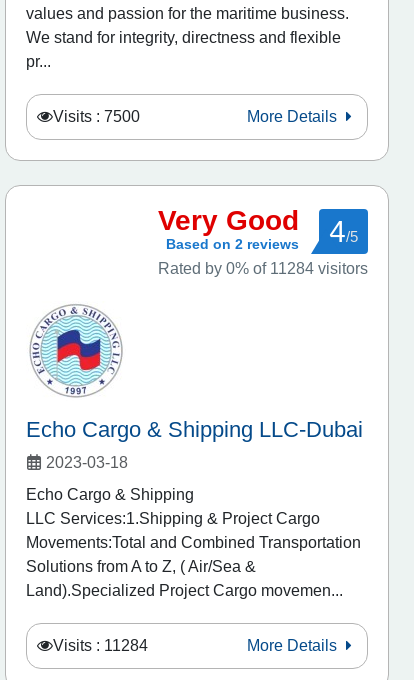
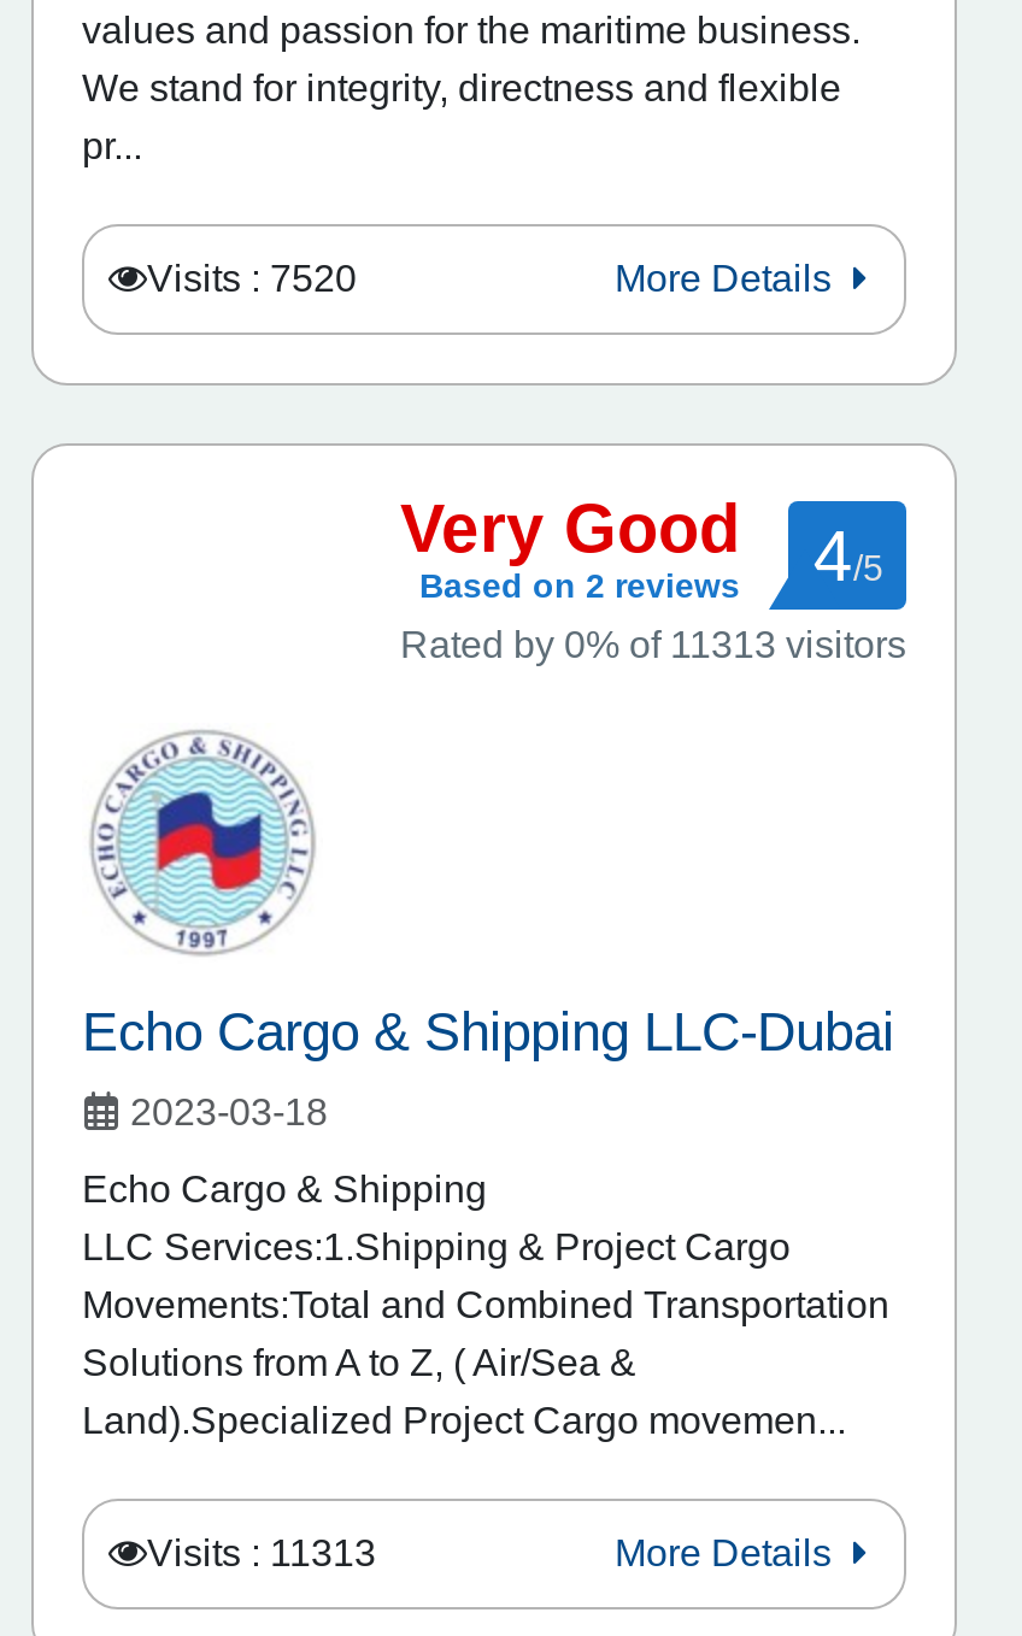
- Visits : 7500
+ Visits : 7520

- Rated by 0% of 11284 visitors
+ Rated by 0% of 11313 visitors

- Visits : 11284
+ Visits : 11313
